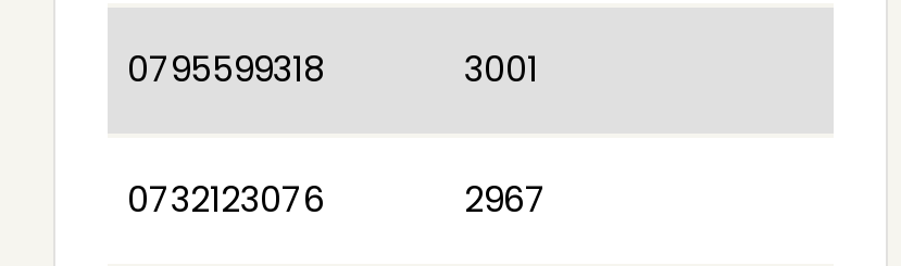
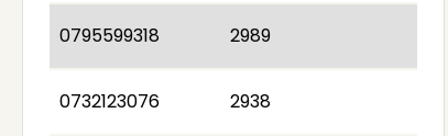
- 3001
+ 2989

- 2967
+ 2938
